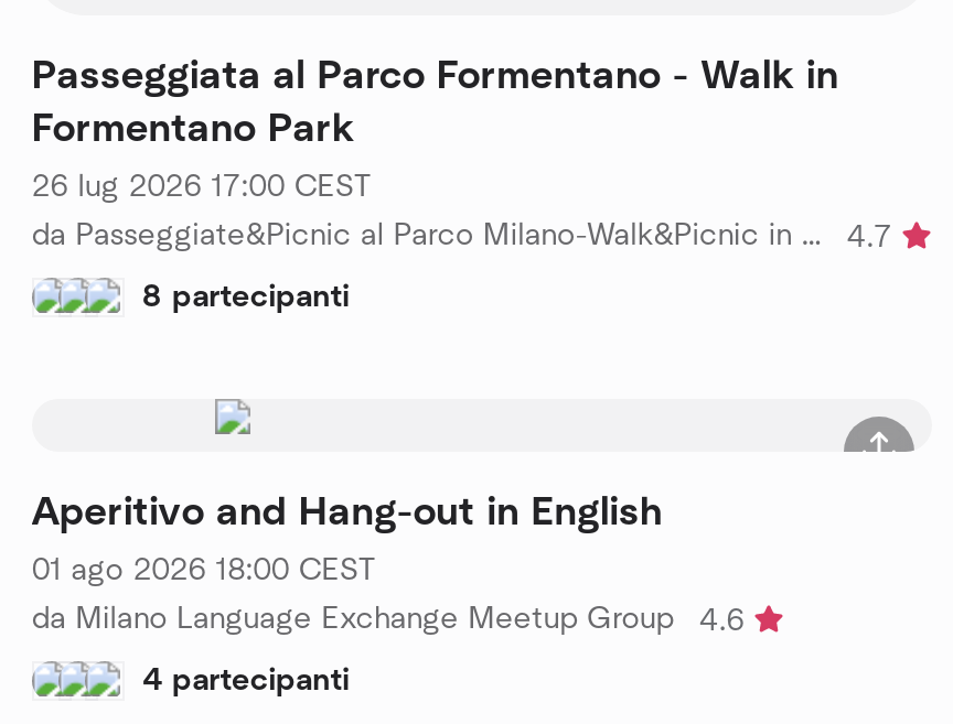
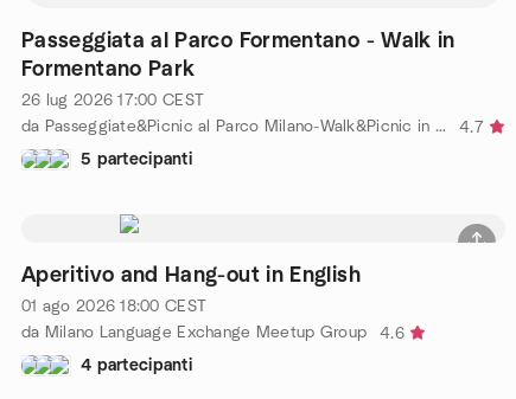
- 8 partecipanti
+ 5 partecipanti
